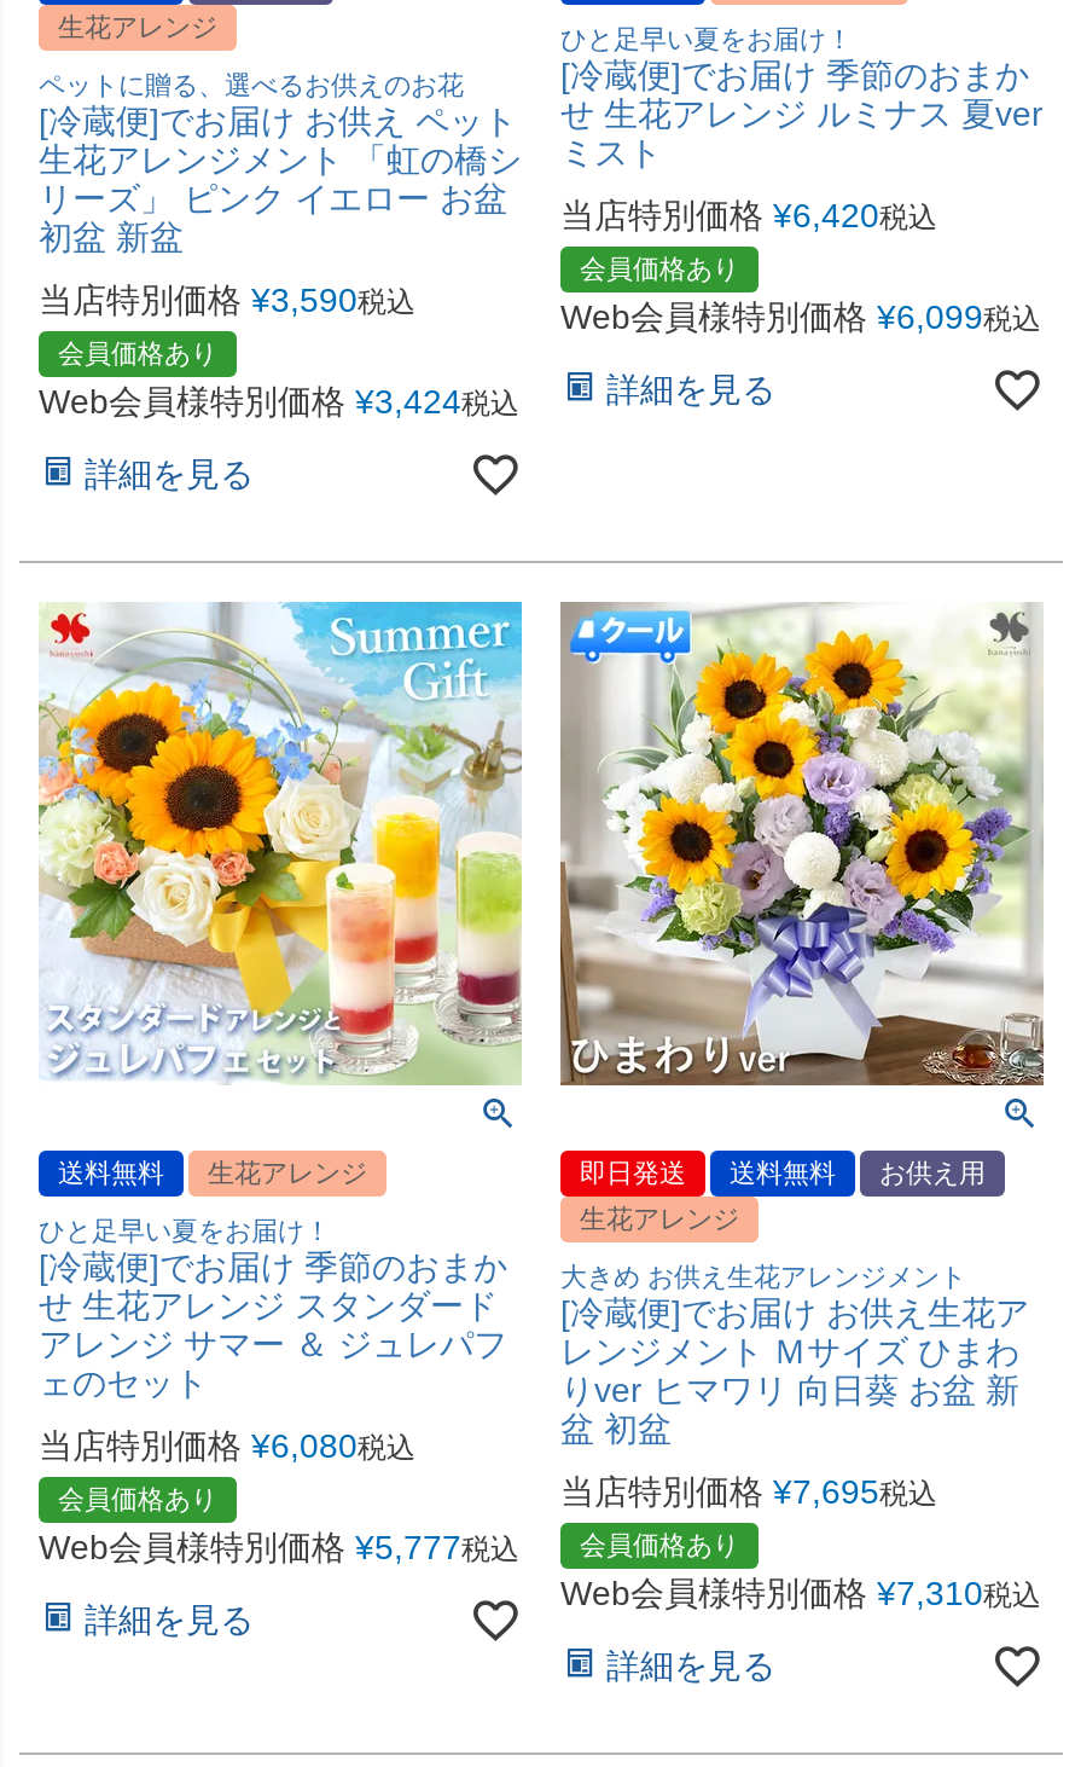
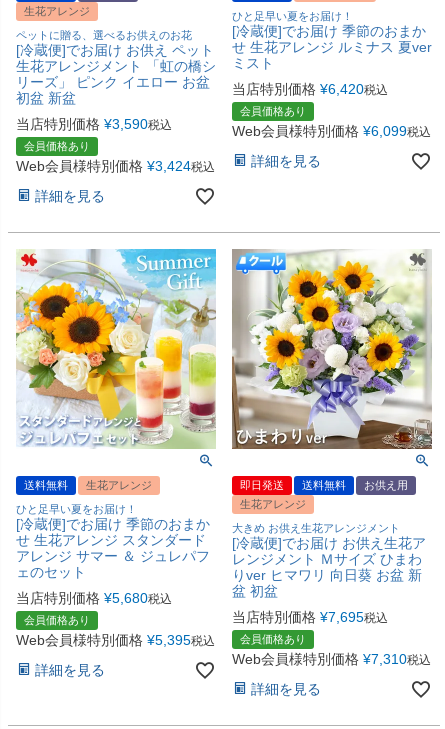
- 当店特別価格 ¥6,080税込
+ 当店特別価格 ¥5,680税込

- Web会員様特別価格 ¥5,777税込
+ Web会員様特別価格 ¥5,395税込
